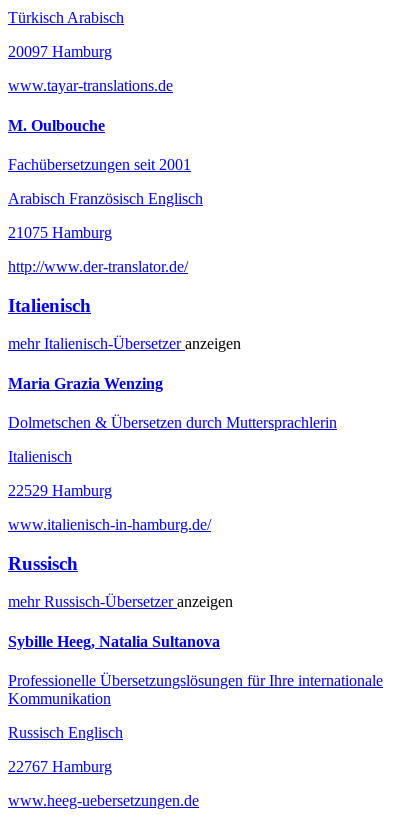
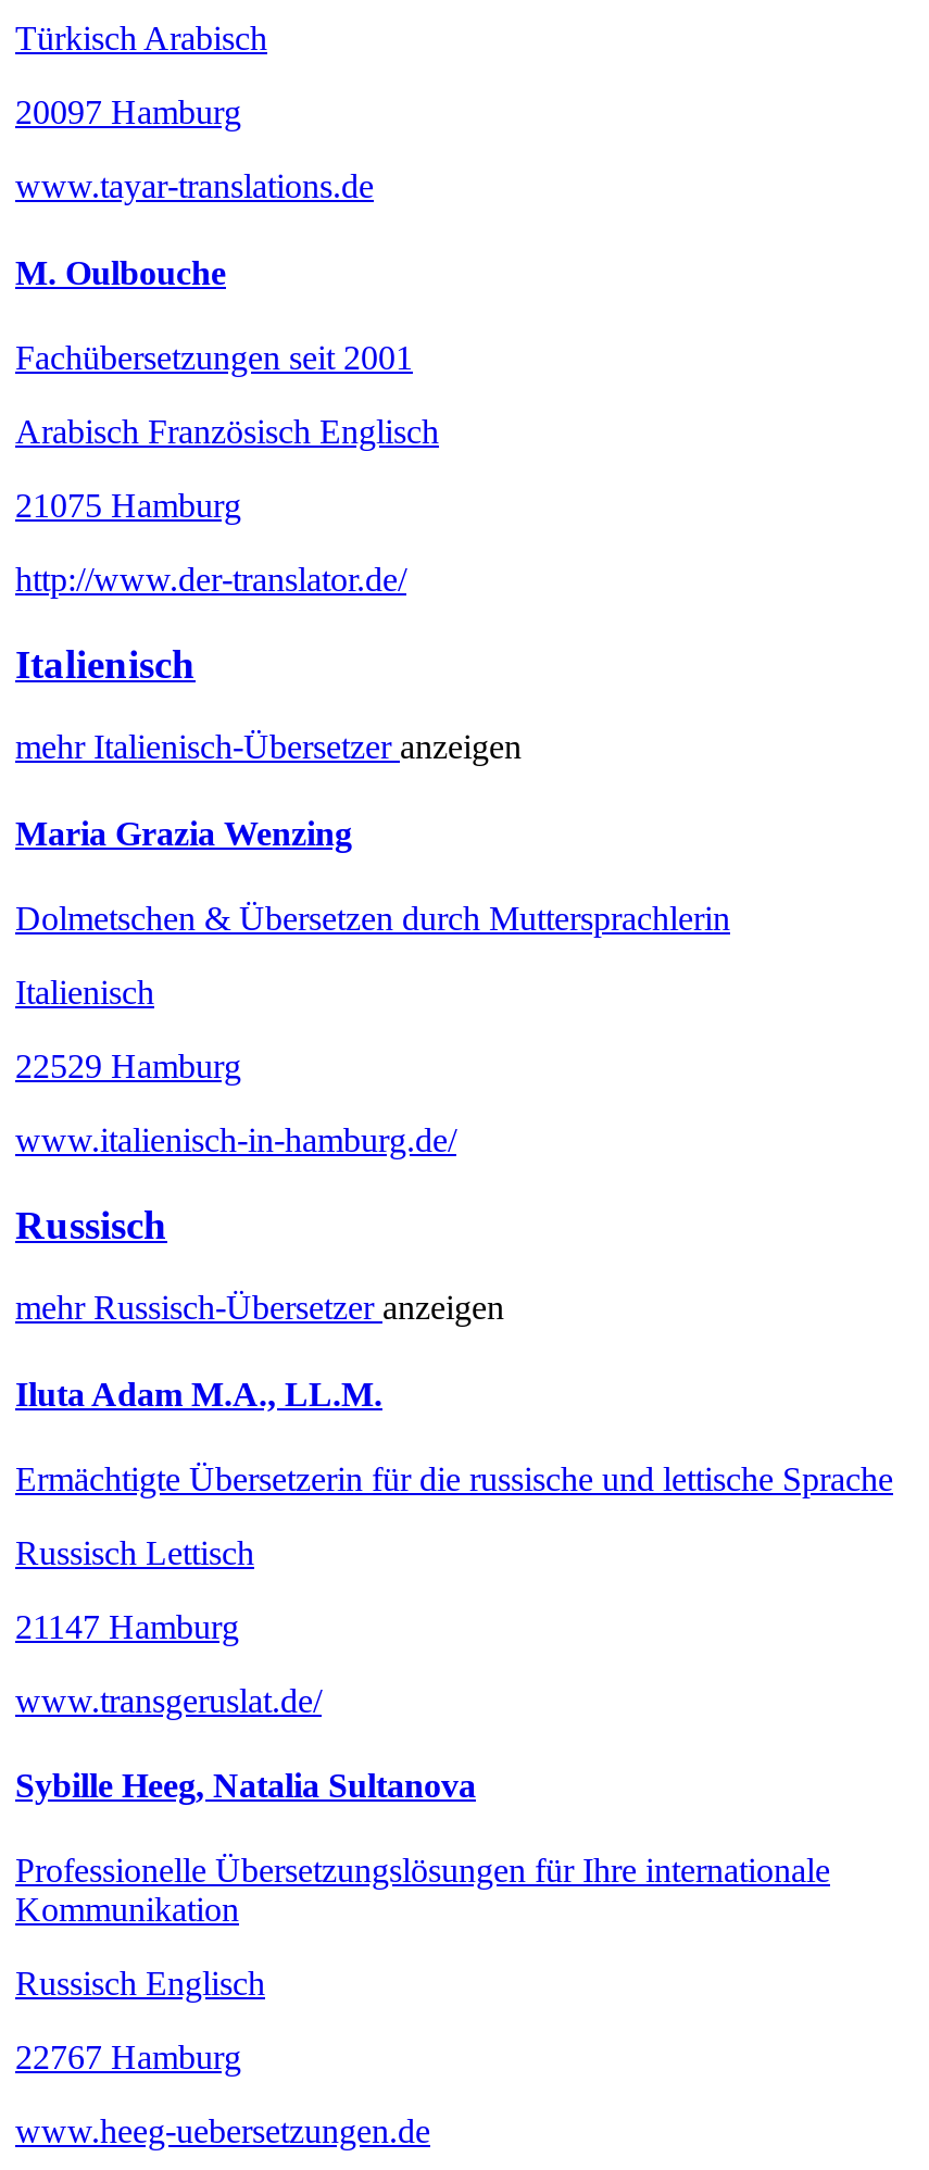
+ Iluta Adam M.A., LL.M.
+ Ermächtigte Übersetzerin für die russische und lettische Sprache
+ Russisch Lettisch
+ 21147 Hamburg
+ www.transgeruslat.de/
